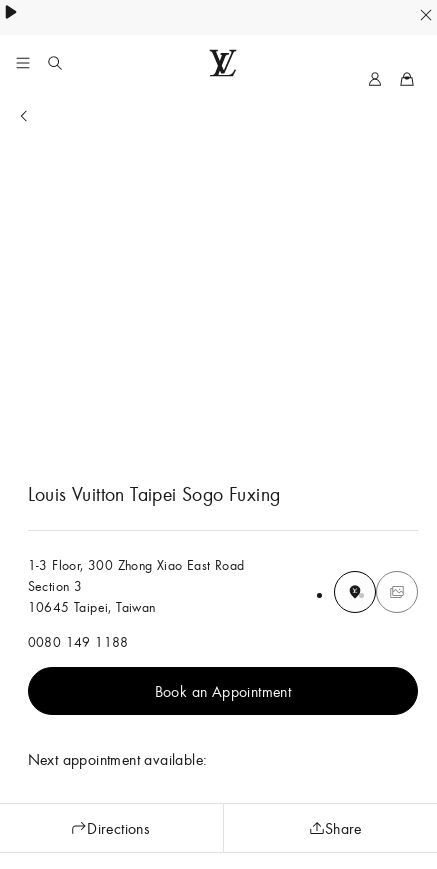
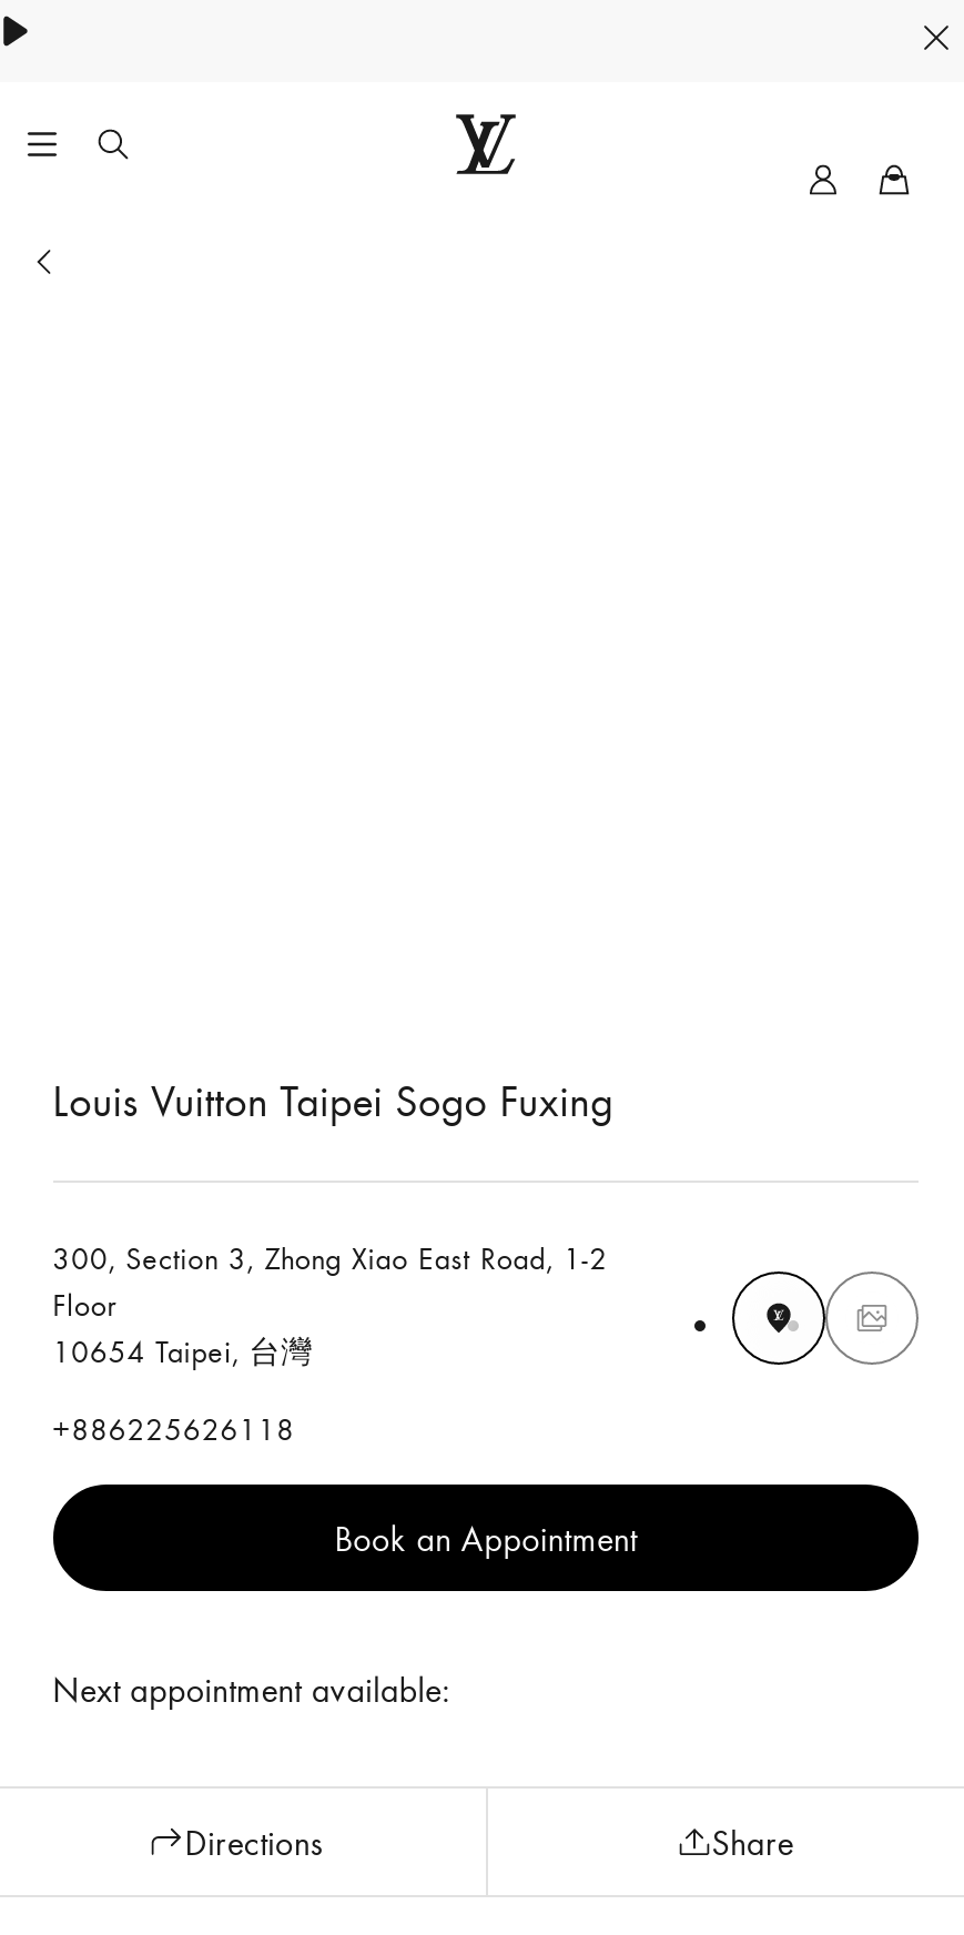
- 1-3 Floor, 300 Zhong Xiao East Road
- Section 3
- 10645 Taipei, Taiwan
+ 300, Section 3, Zhong Xiao East Road, 1-2
+ Floor
+ 10654 Taipei, 台灣

- 0080 149 1188
+ +886225626118
